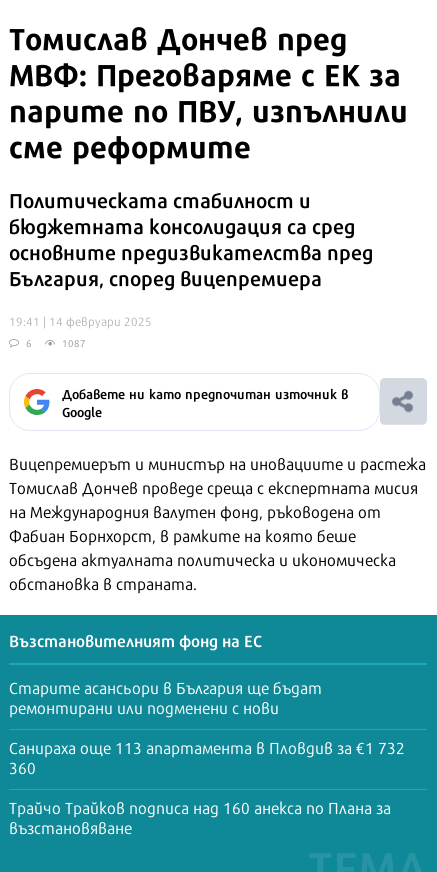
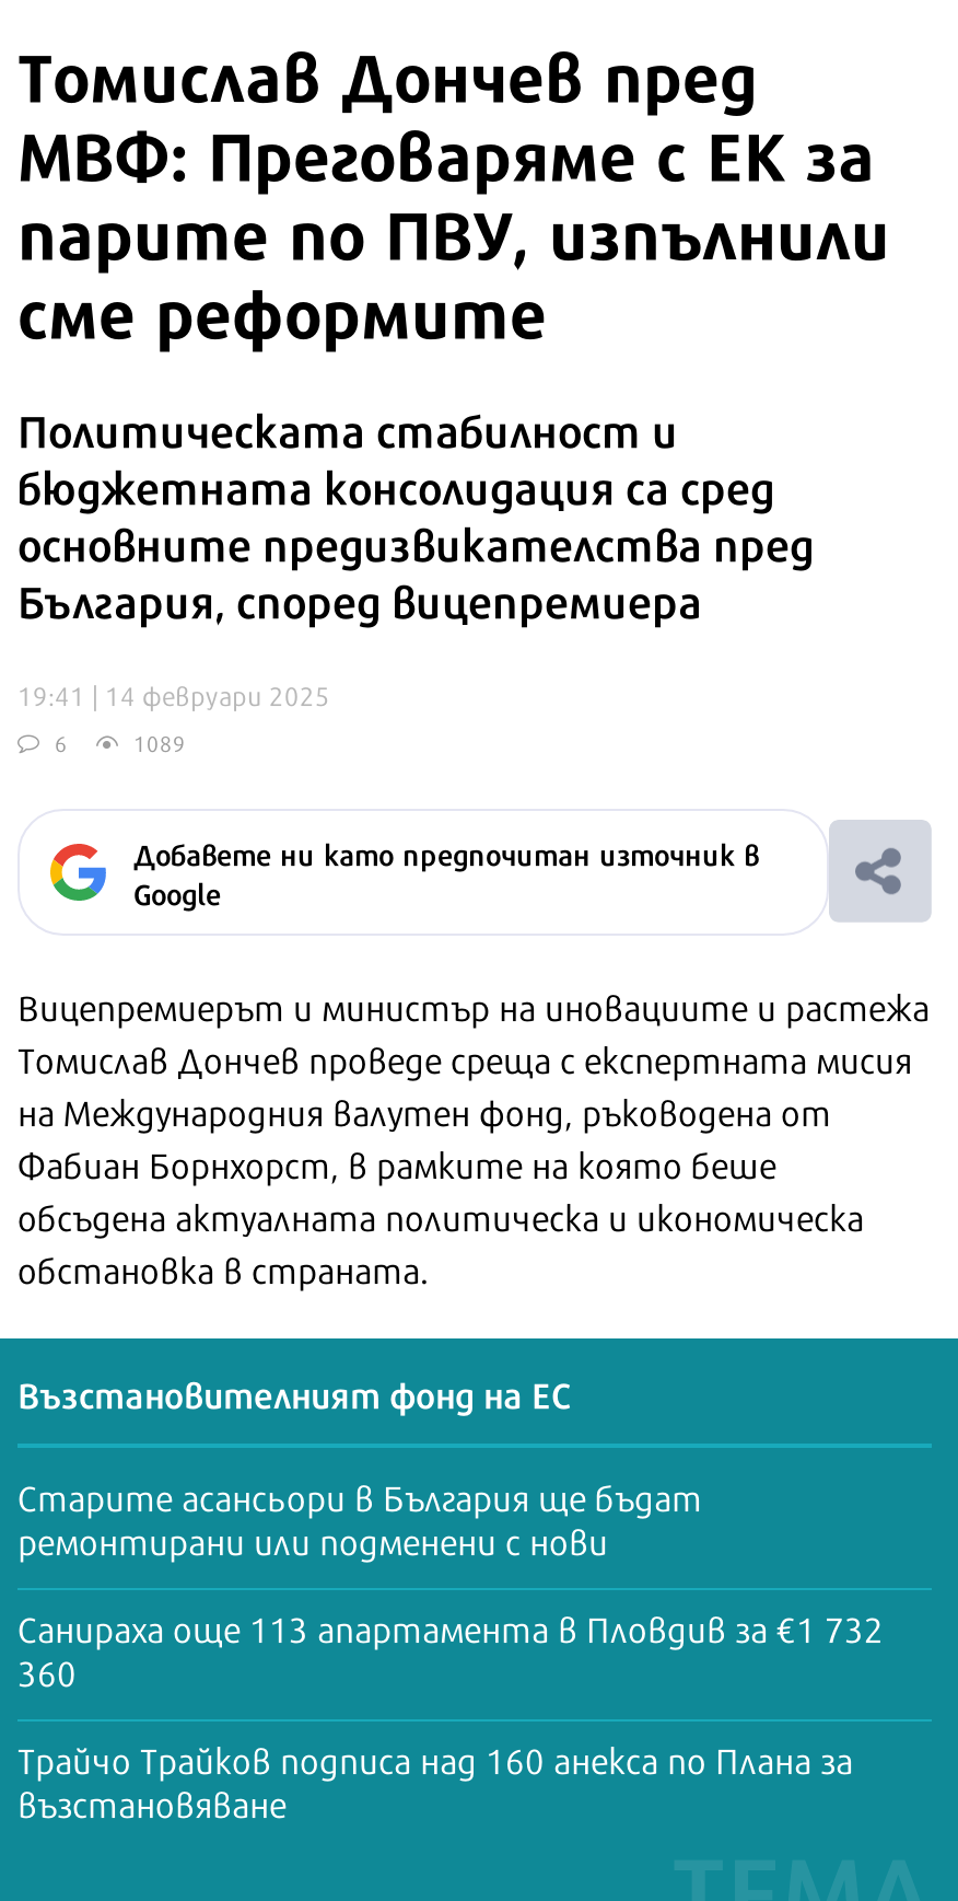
- 6 1087
+ 6 1089
